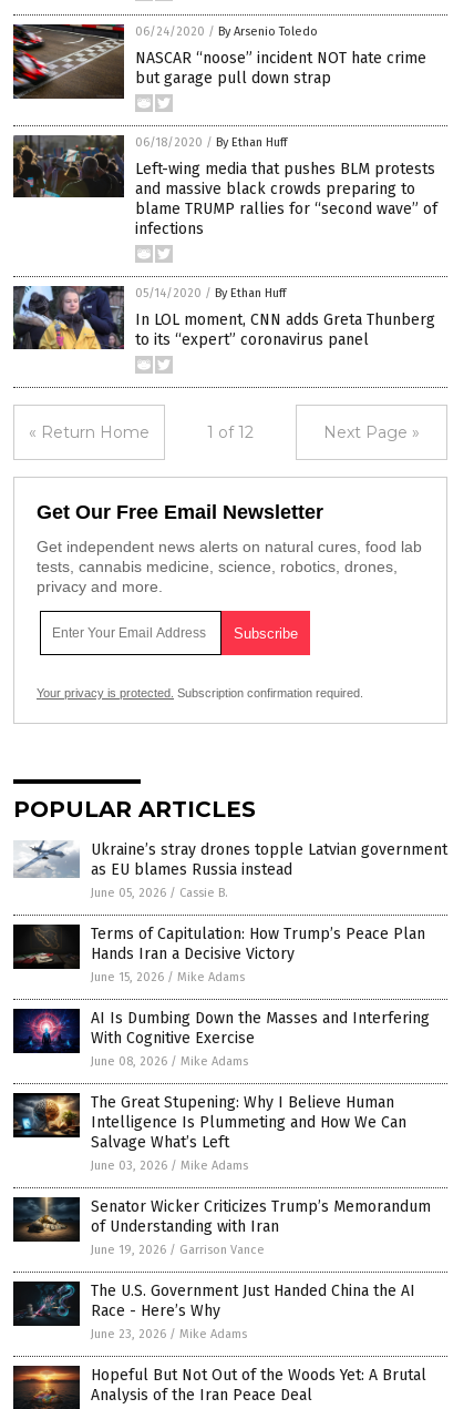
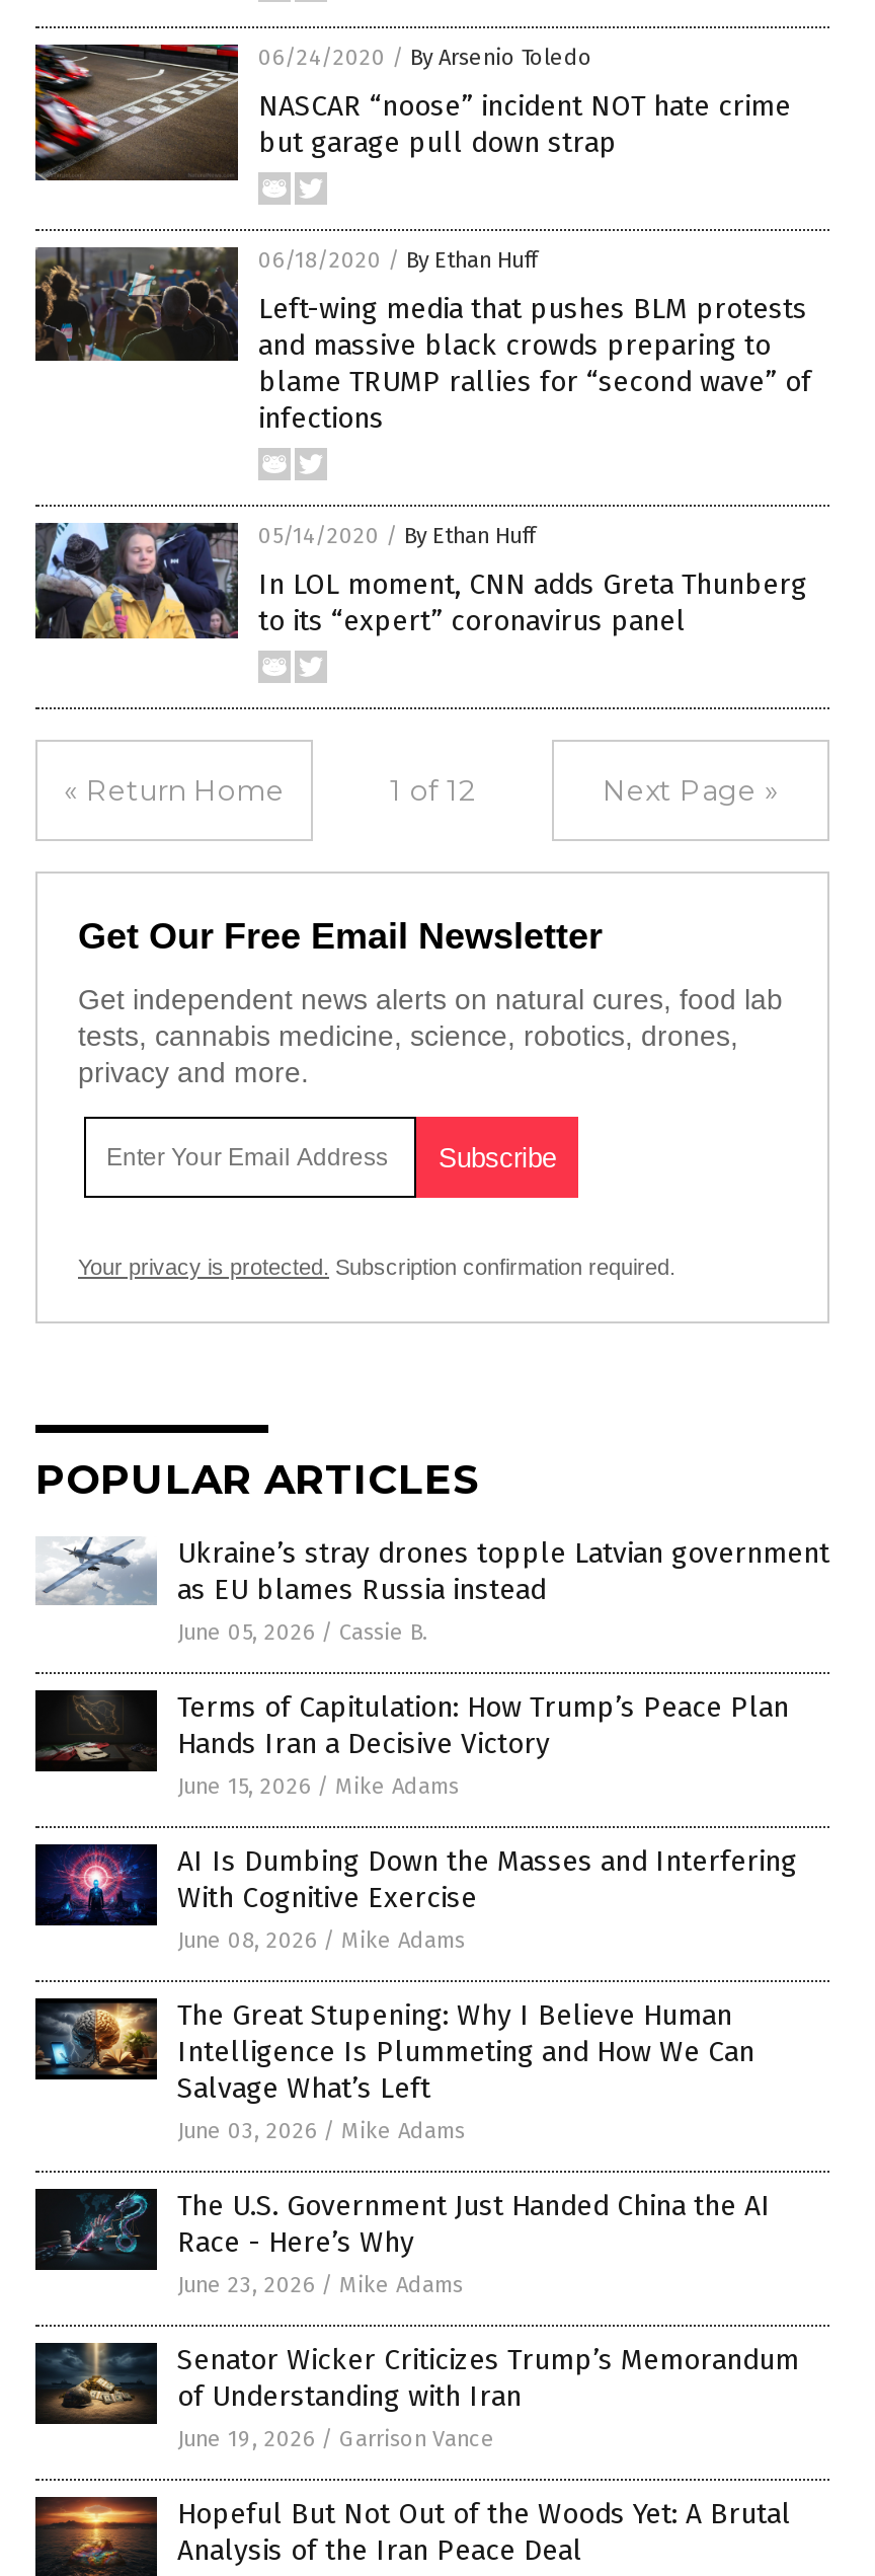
moved down: [image] | Senator Wicker Criticizes Trump’s Memorandum | of Understanding with Iran | June 19, 2026 / Garrison Vance

moved up: [image] | The U.S. Government Just Handed China the AI | Race - Here’s Why | June 23, 2026 / Mike Adams
